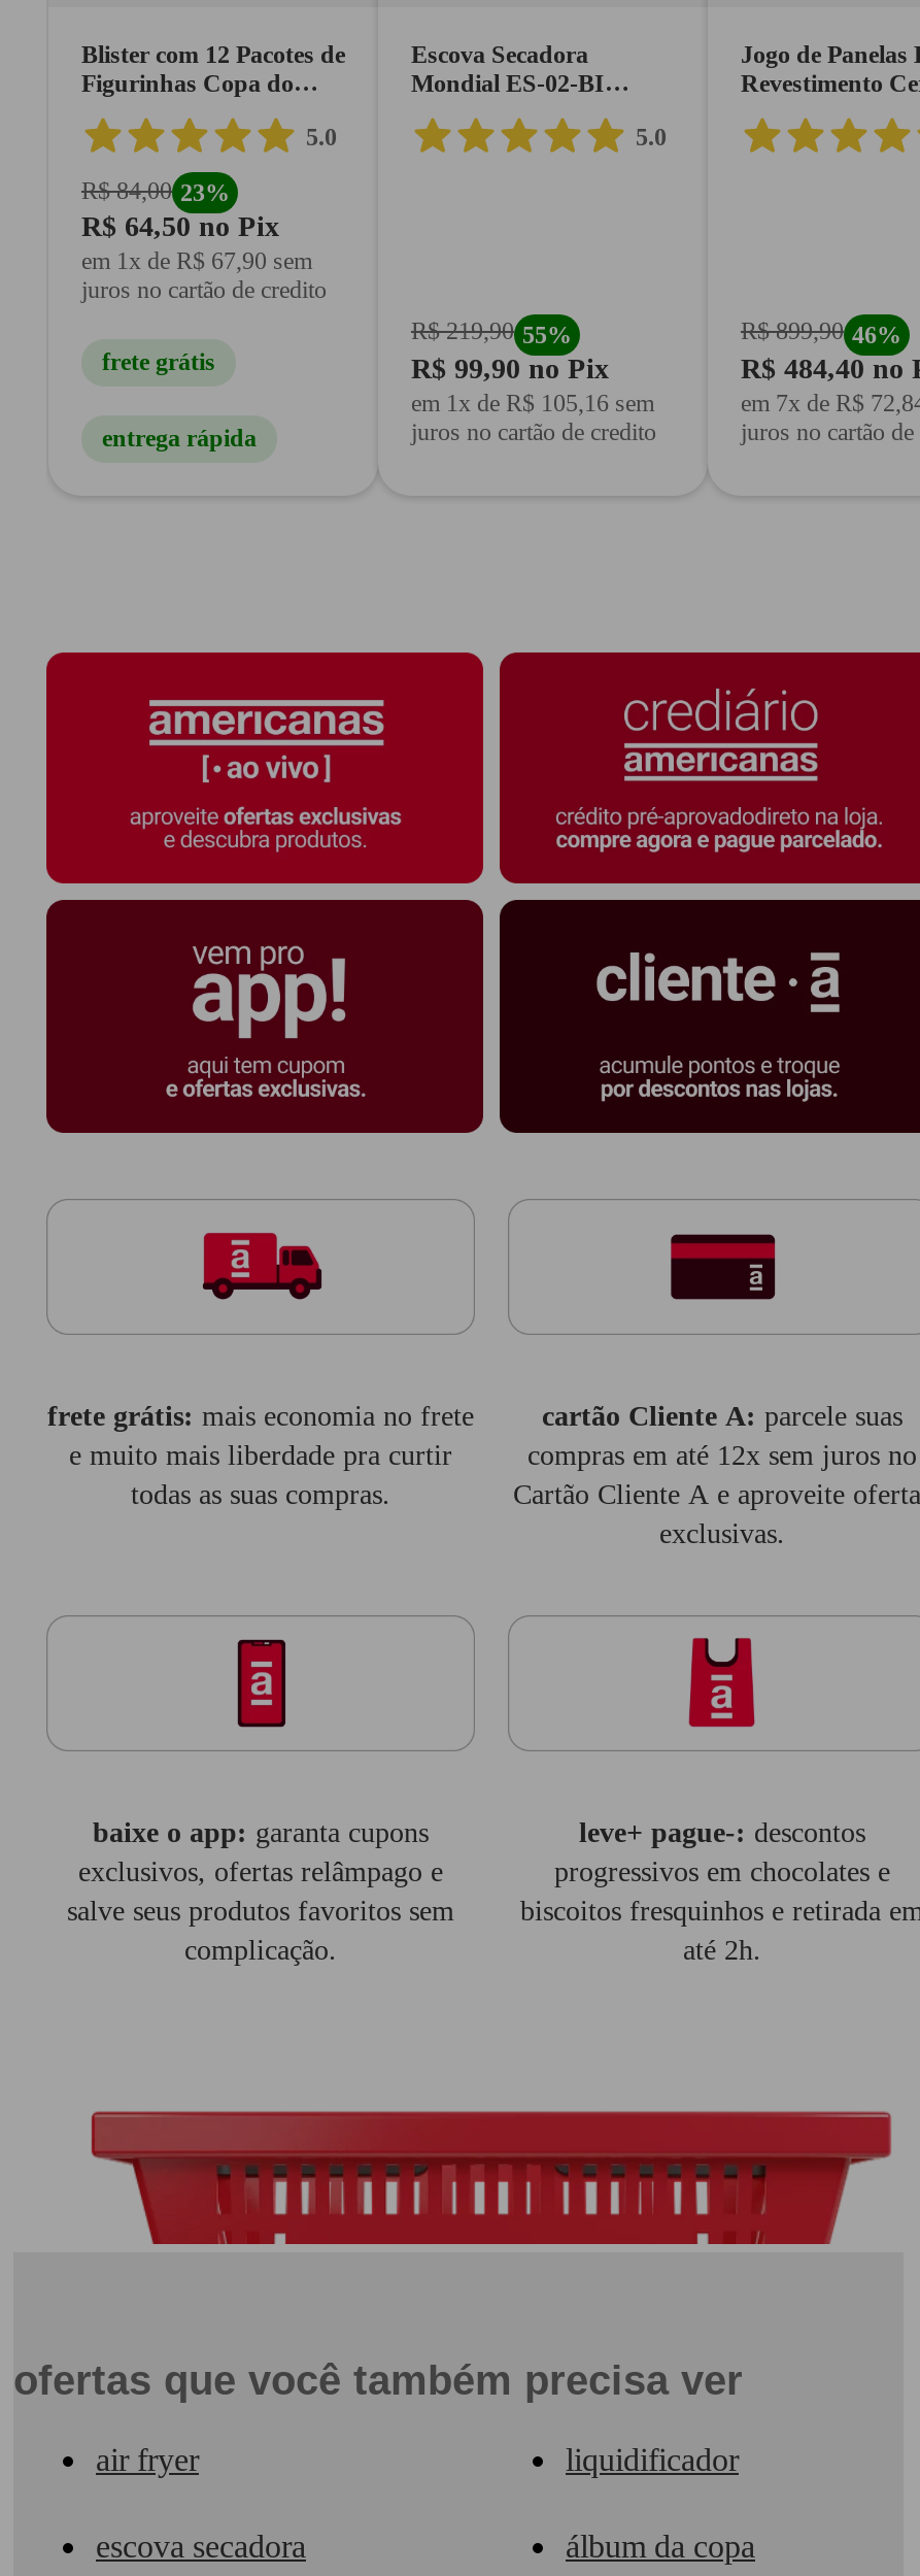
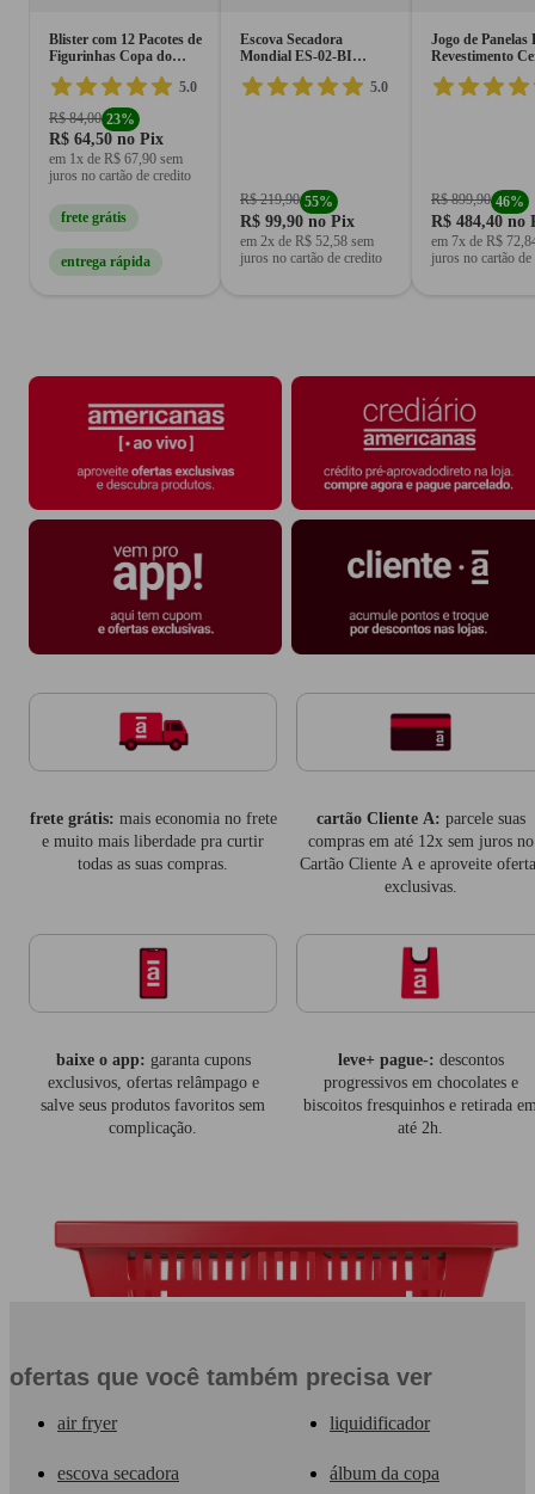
- em 1x de R$ 105,16 sem
+ em 2x de R$ 52,58 sem
